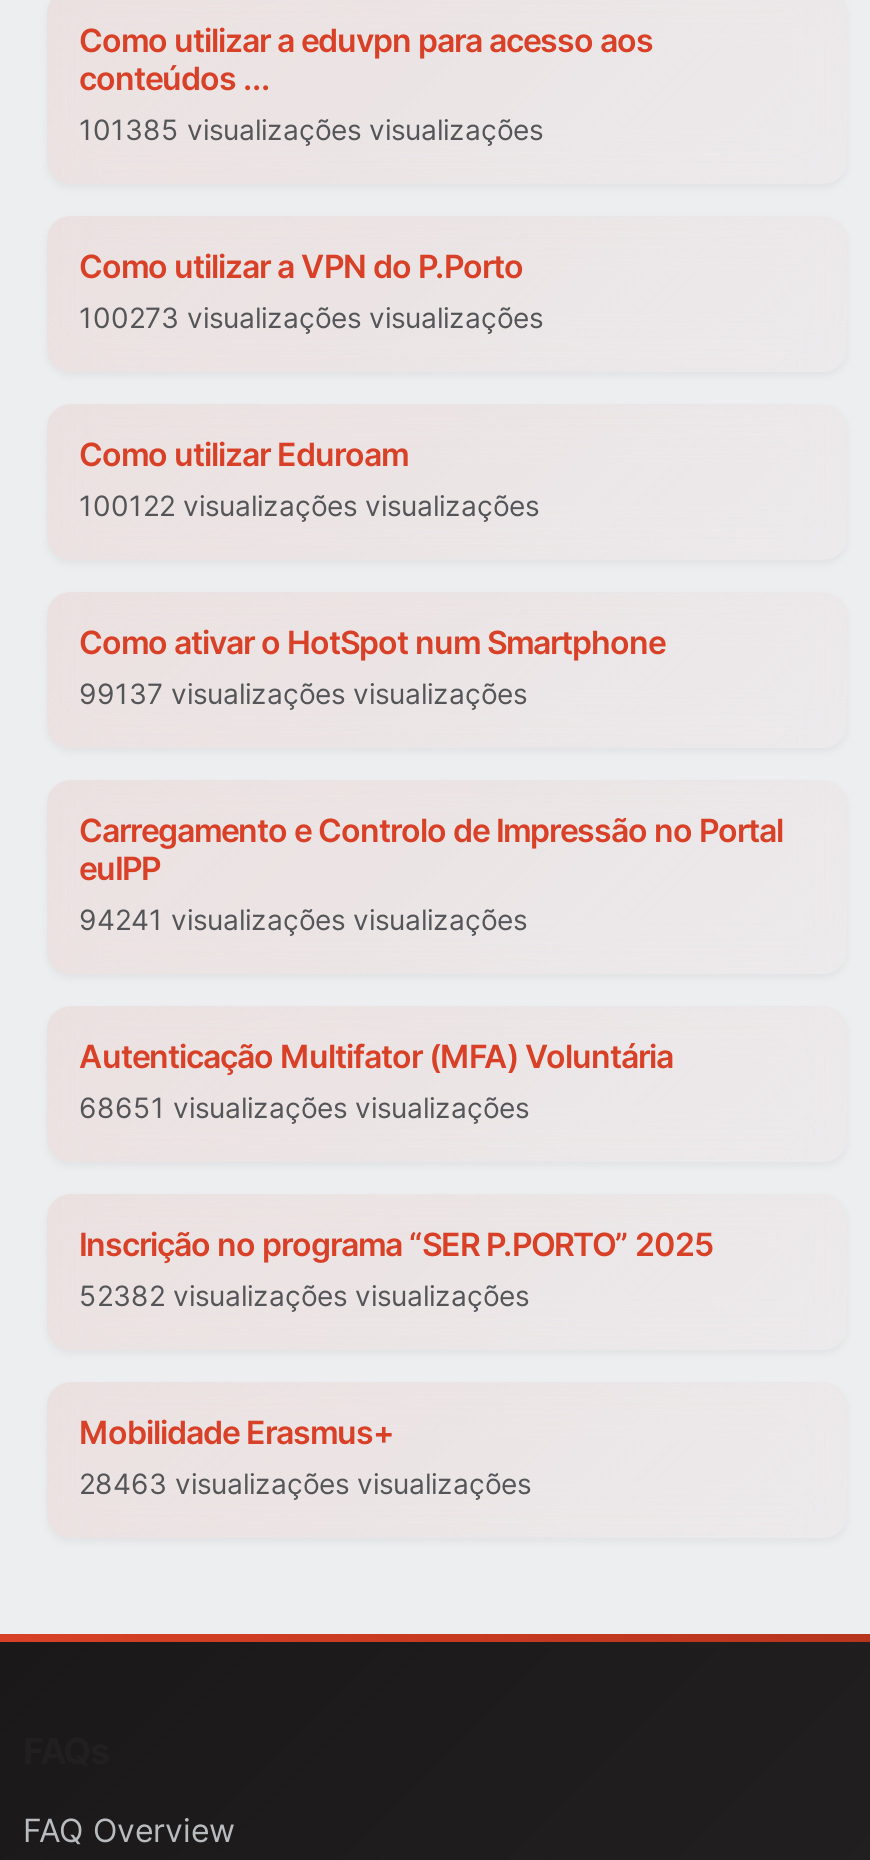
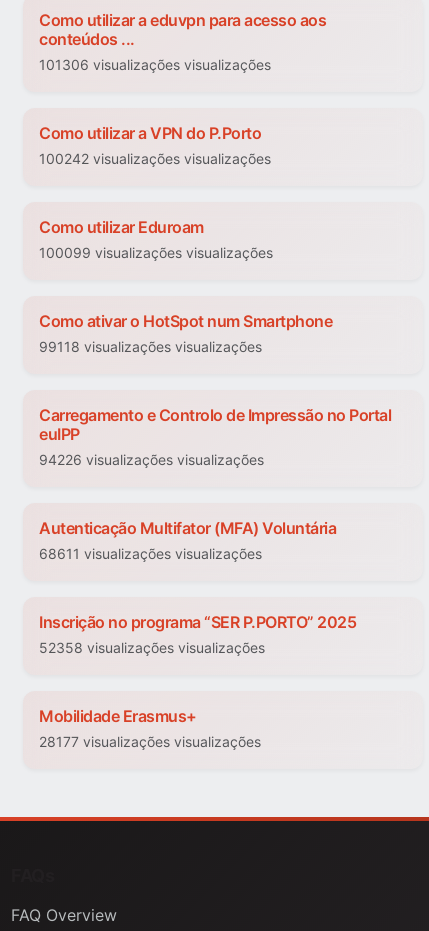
- 101385 visualizações visualizações
+ 101306 visualizações visualizações

- 100273 visualizações visualizações
+ 100242 visualizações visualizações

- 100122 visualizações visualizações
+ 100099 visualizações visualizações

- 99137 visualizações visualizações
+ 99118 visualizações visualizações

- 94241 visualizações visualizações
+ 94226 visualizações visualizações

- 68651 visualizações visualizações
+ 68611 visualizações visualizações

- 52382 visualizações visualizações
+ 52358 visualizações visualizações

- 28463 visualizações visualizações
+ 28177 visualizações visualizações
